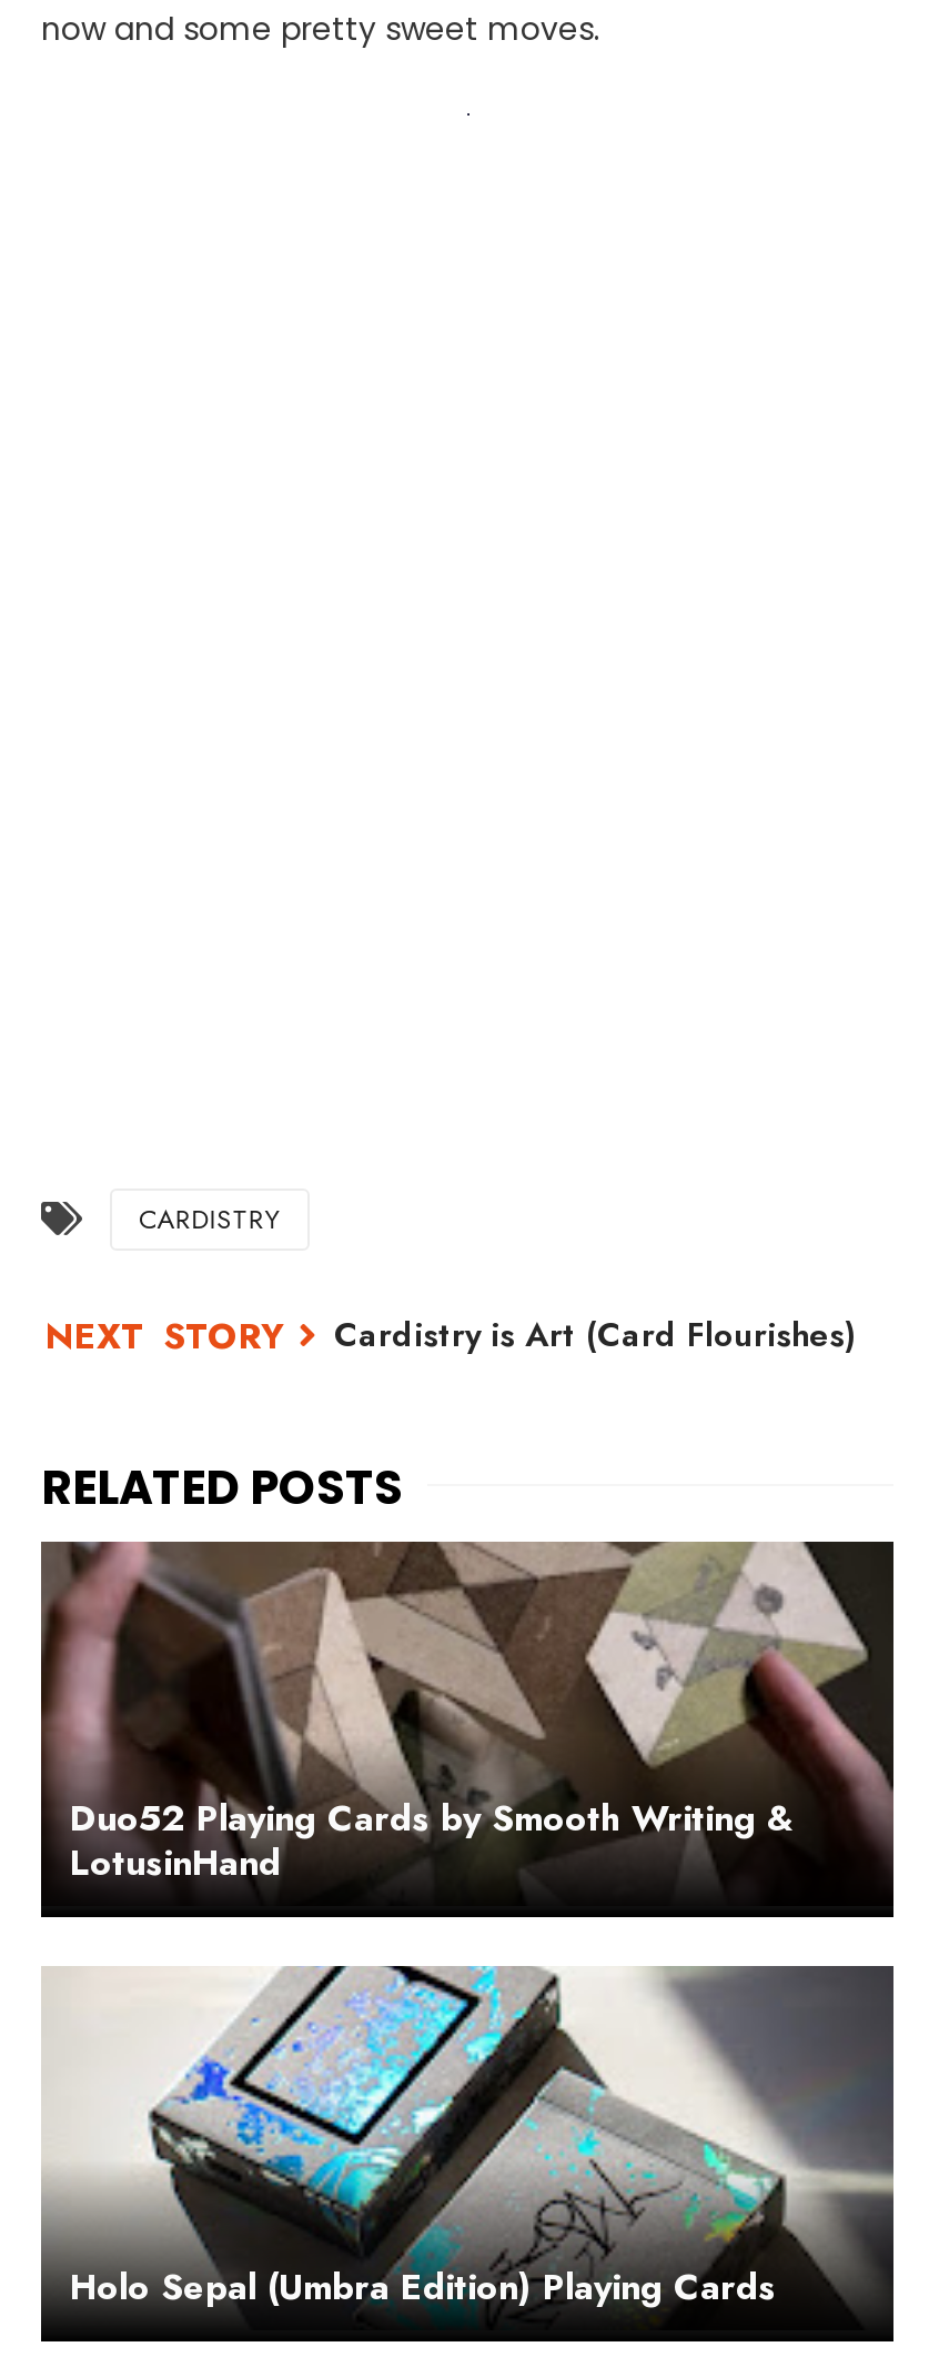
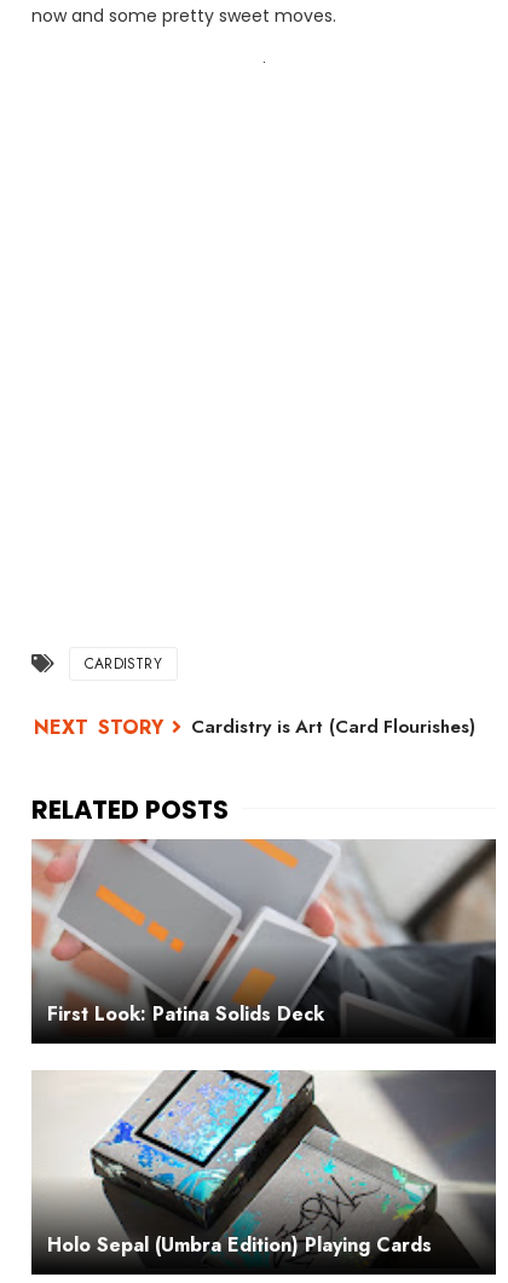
- [image]
- Duo52 Playing Cards by Smooth Writing &
- LotusinHand
+ [image]
+ First Look: Patina Solids Deck
